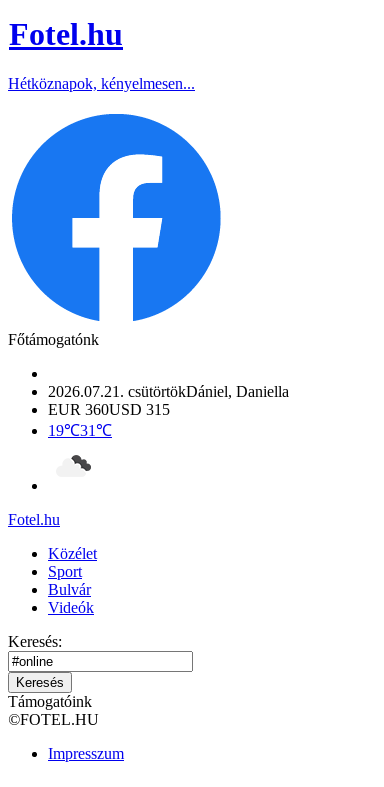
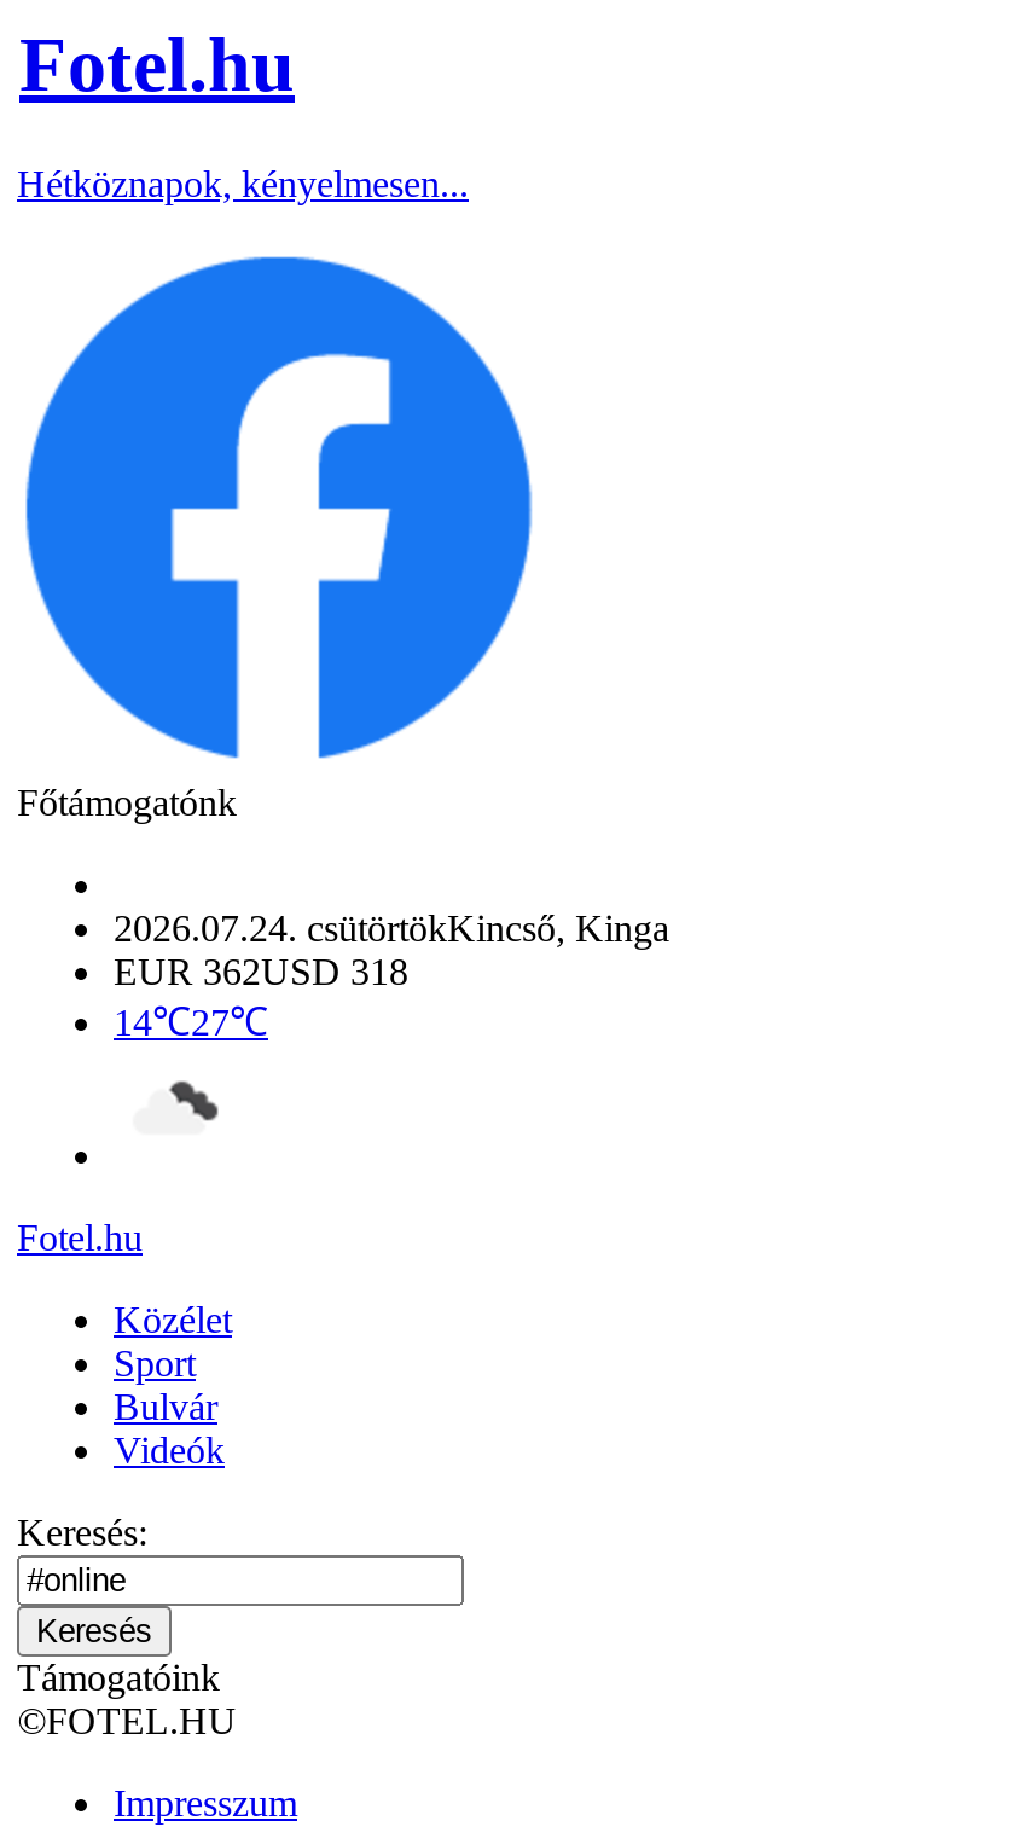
- 2026.07.21. csütörtökDániel, Daniella
+ 2026.07.24. csütörtökKincső, Kinga

- EUR 360USD 315
+ EUR 362USD 318

- 19℃31℃
+ 14℃27℃
